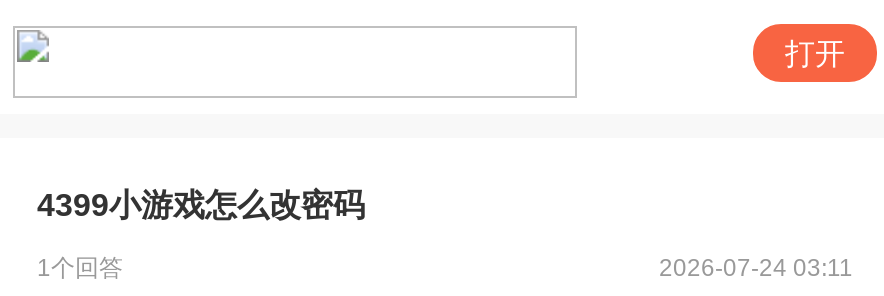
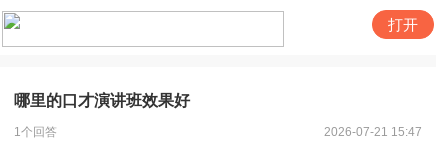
- 4399小游戏怎么改密码
+ 哪里的口才演讲班效果好

- 2026-07-24 03:11
+ 2026-07-21 15:47
